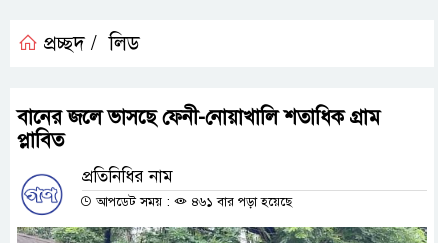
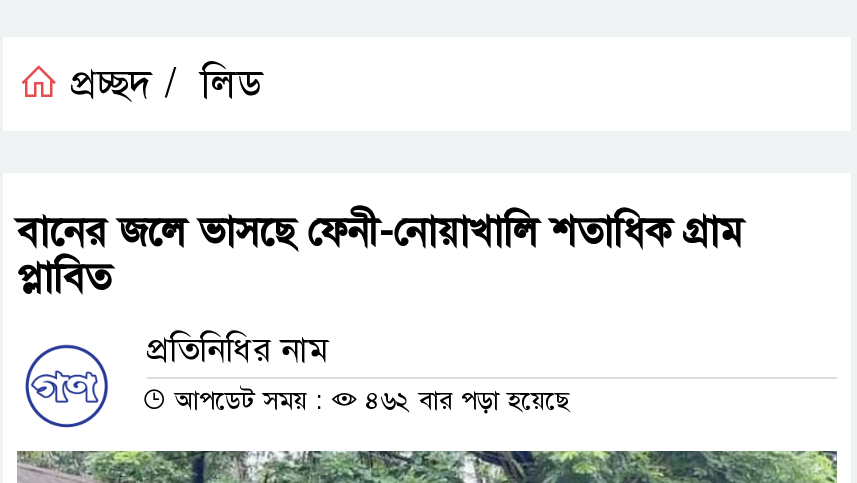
- আপডেট সময় : ৪৬১ বার পড়া হয়েছে
+ আপডেট সময় : ৪৬২ বার পড়া হয়েছে
